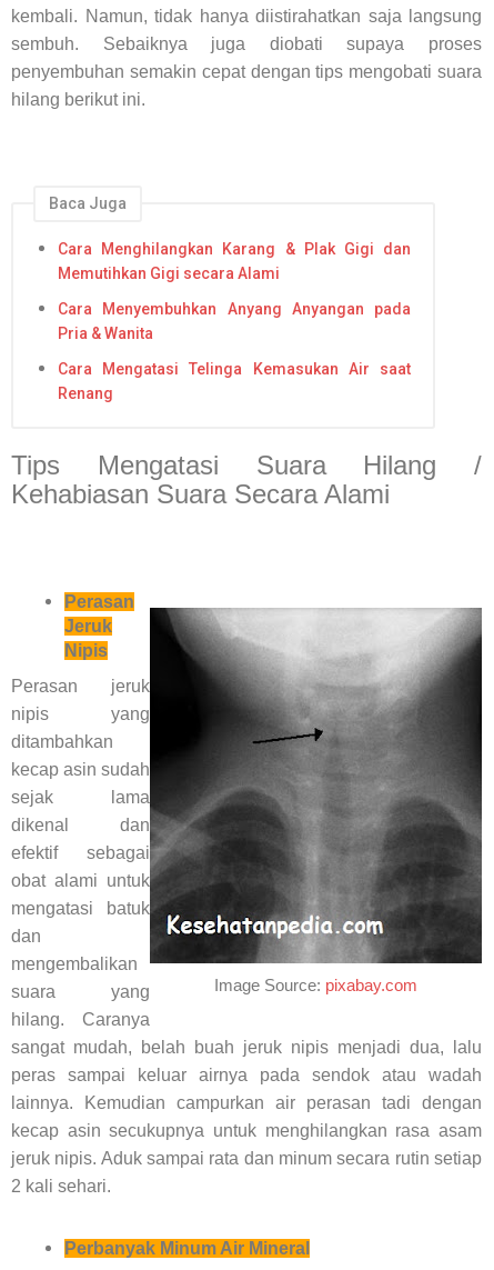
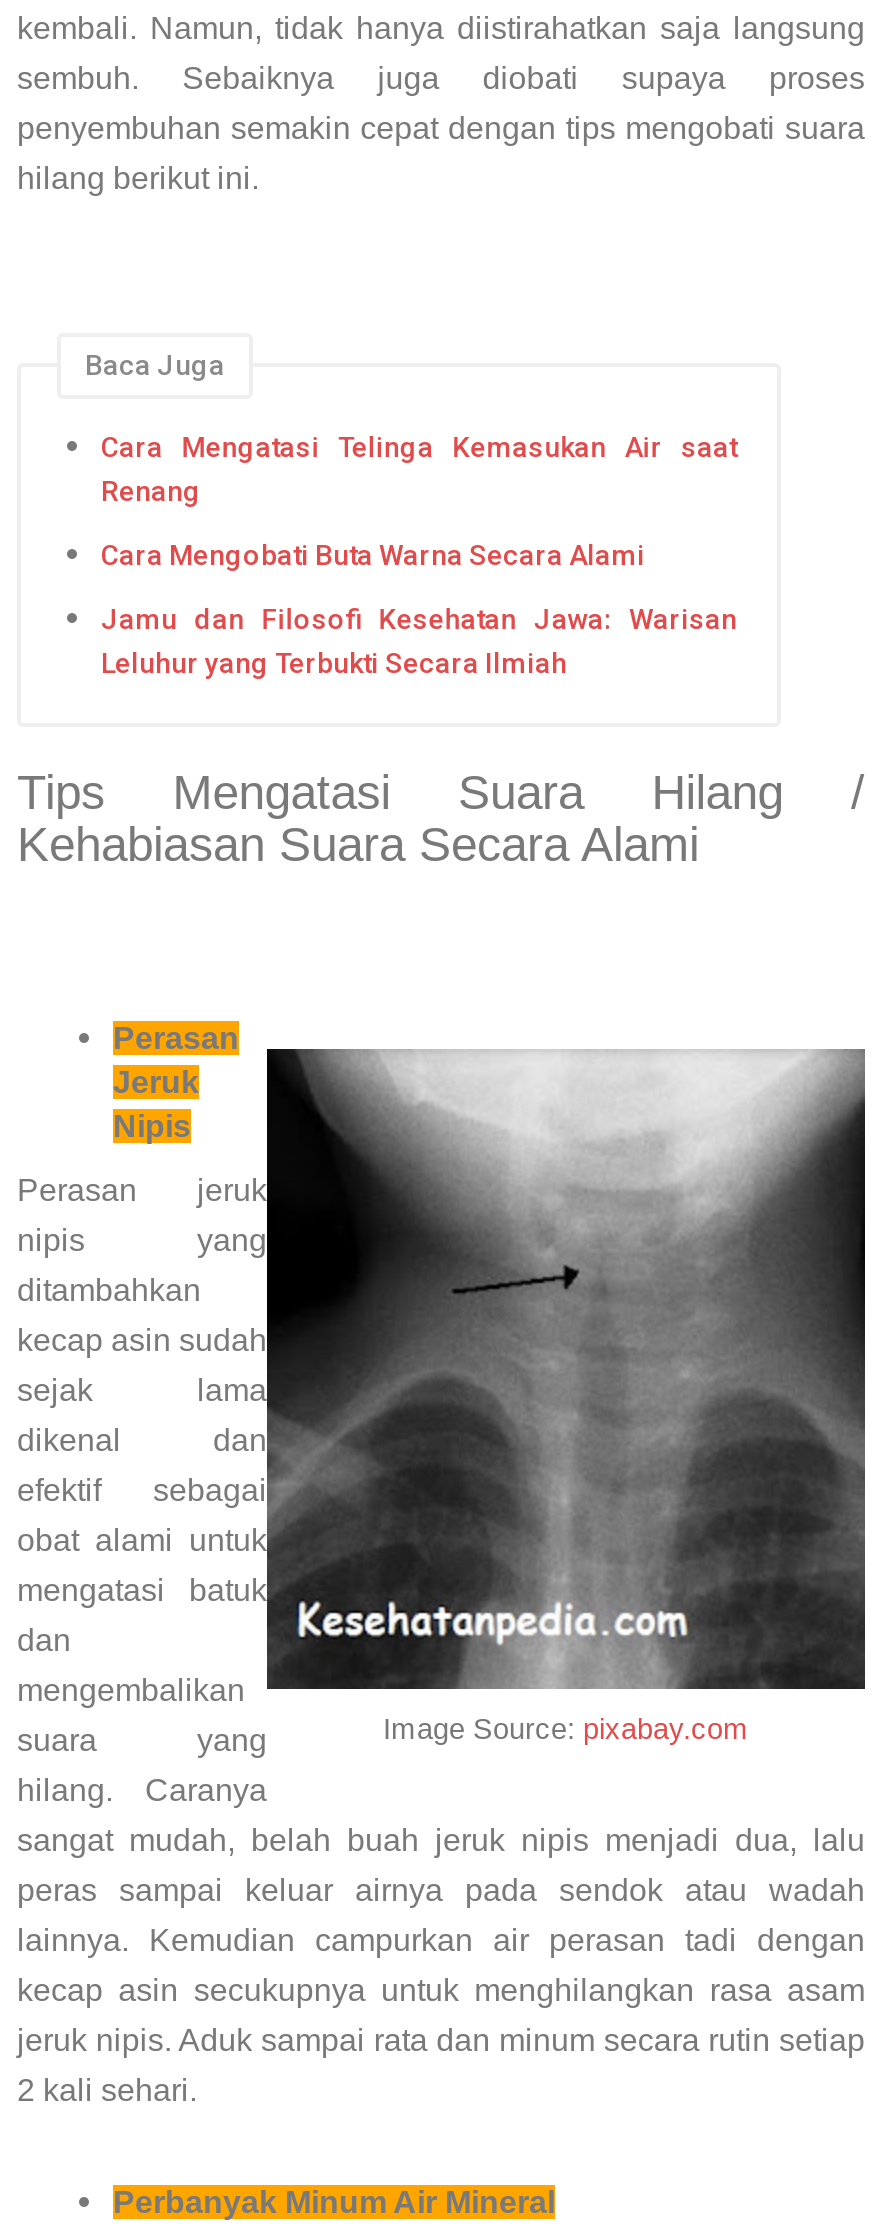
- Cara Menghilangkan Karang & Plak Gigi dan
- Memutihkan Gigi secara Alami
- Cara Menyembuhkan Anyang Anyangan pada
- Pria & Wanita

moved up: Cara Mengatasi Telinga Kemasukan Air saat | Renang

+ Cara Mengobati Buta Warna Secara Alami
+ Jamu dan Filosofi Kesehatan Jawa: Warisan
+ Leluhur yang Terbukti Secara Ilmiah
